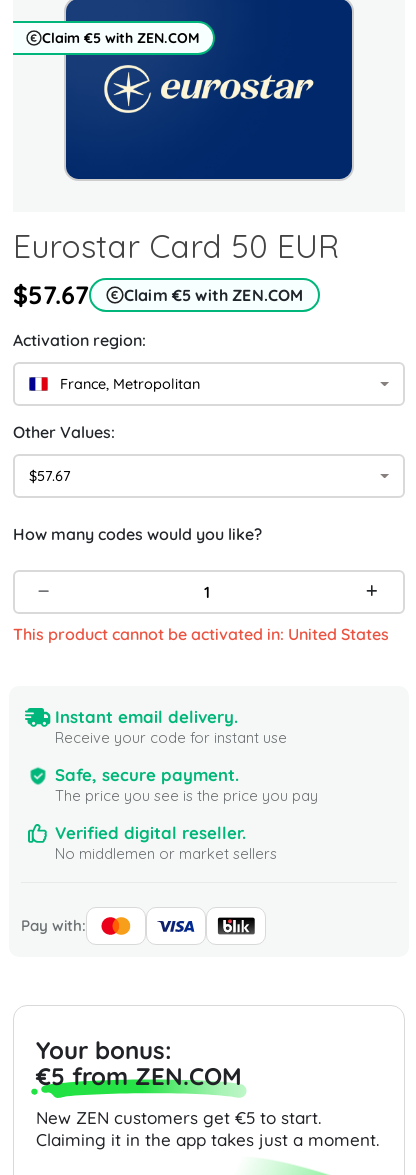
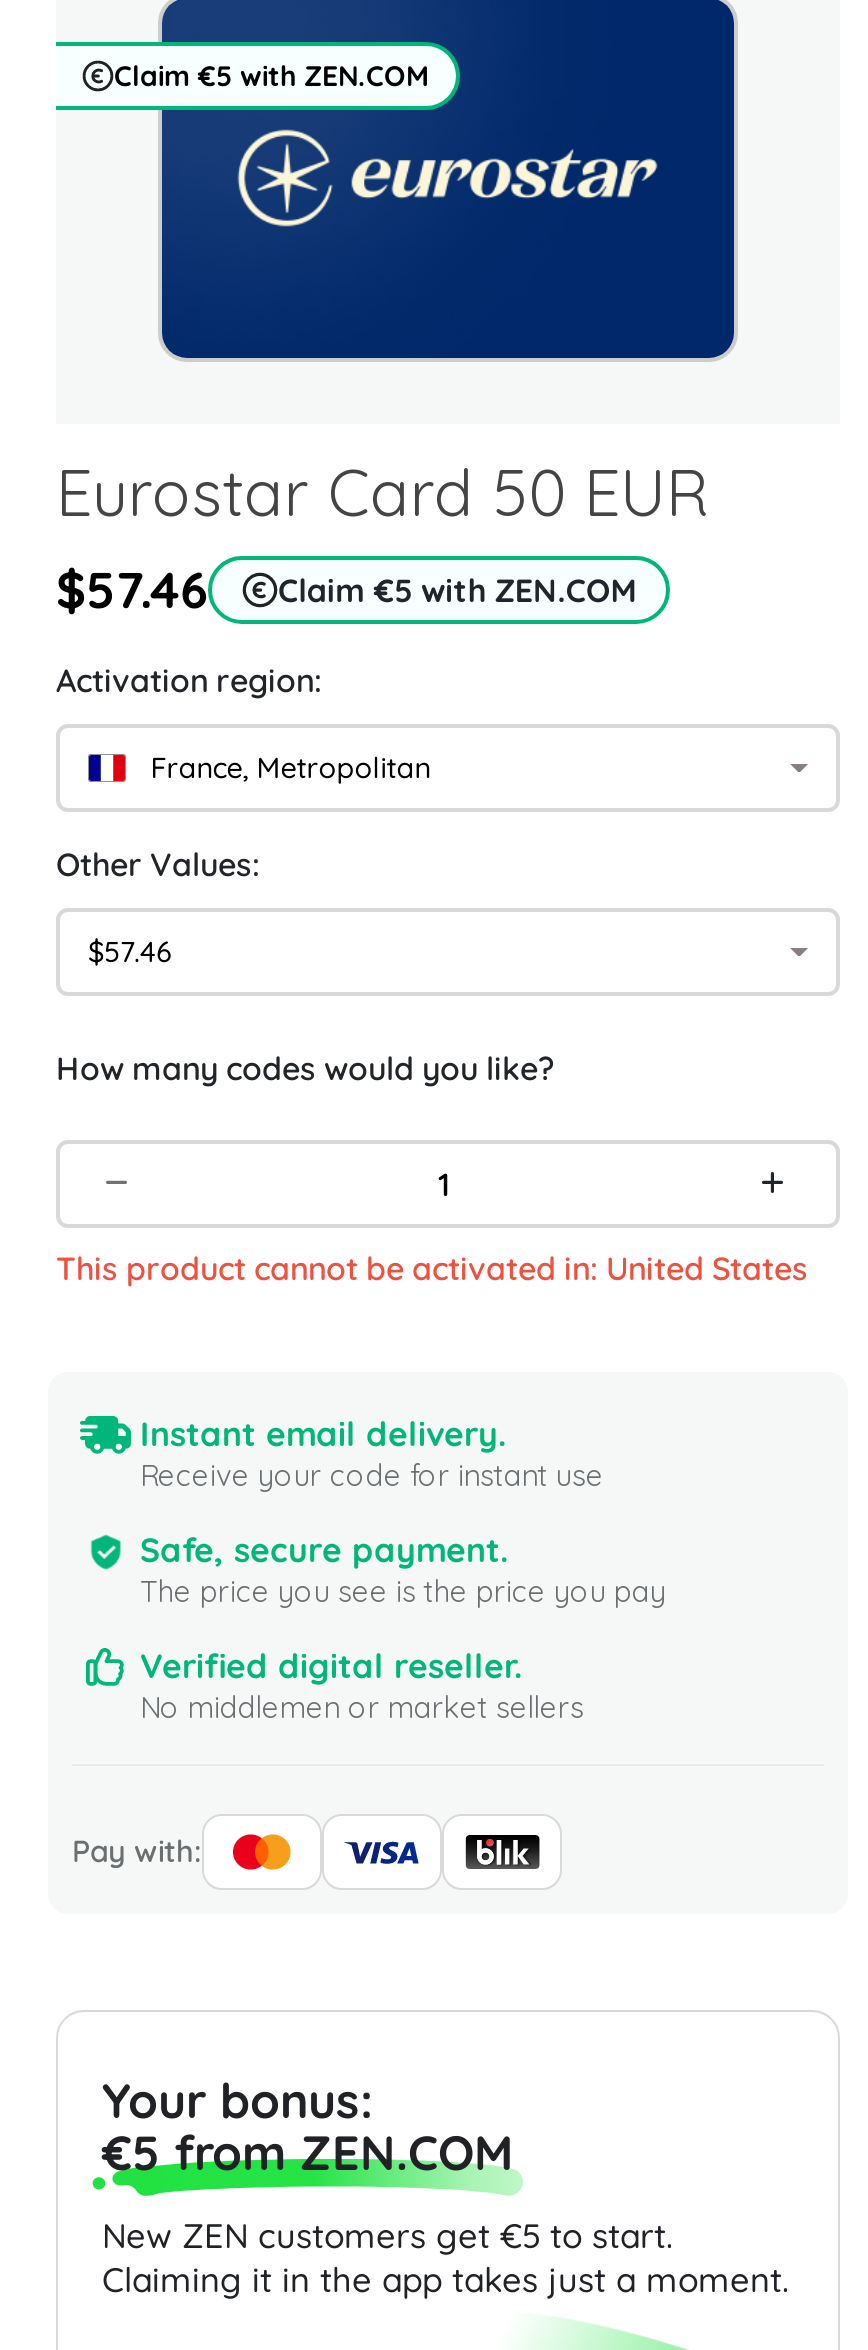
- $57.67 Claim €5 with ZEN.COM
+ $57.46 Claim €5 with ZEN.COM

- $57.67
+ $57.46
